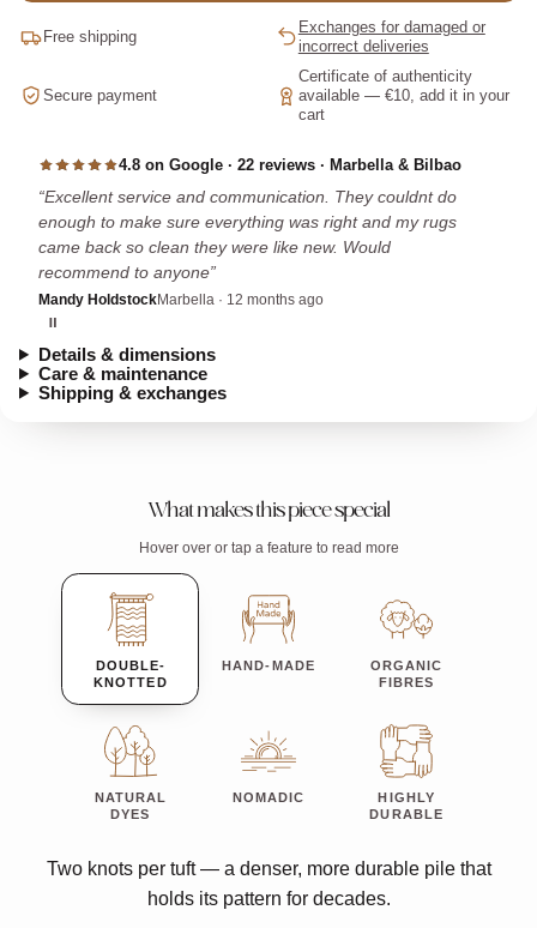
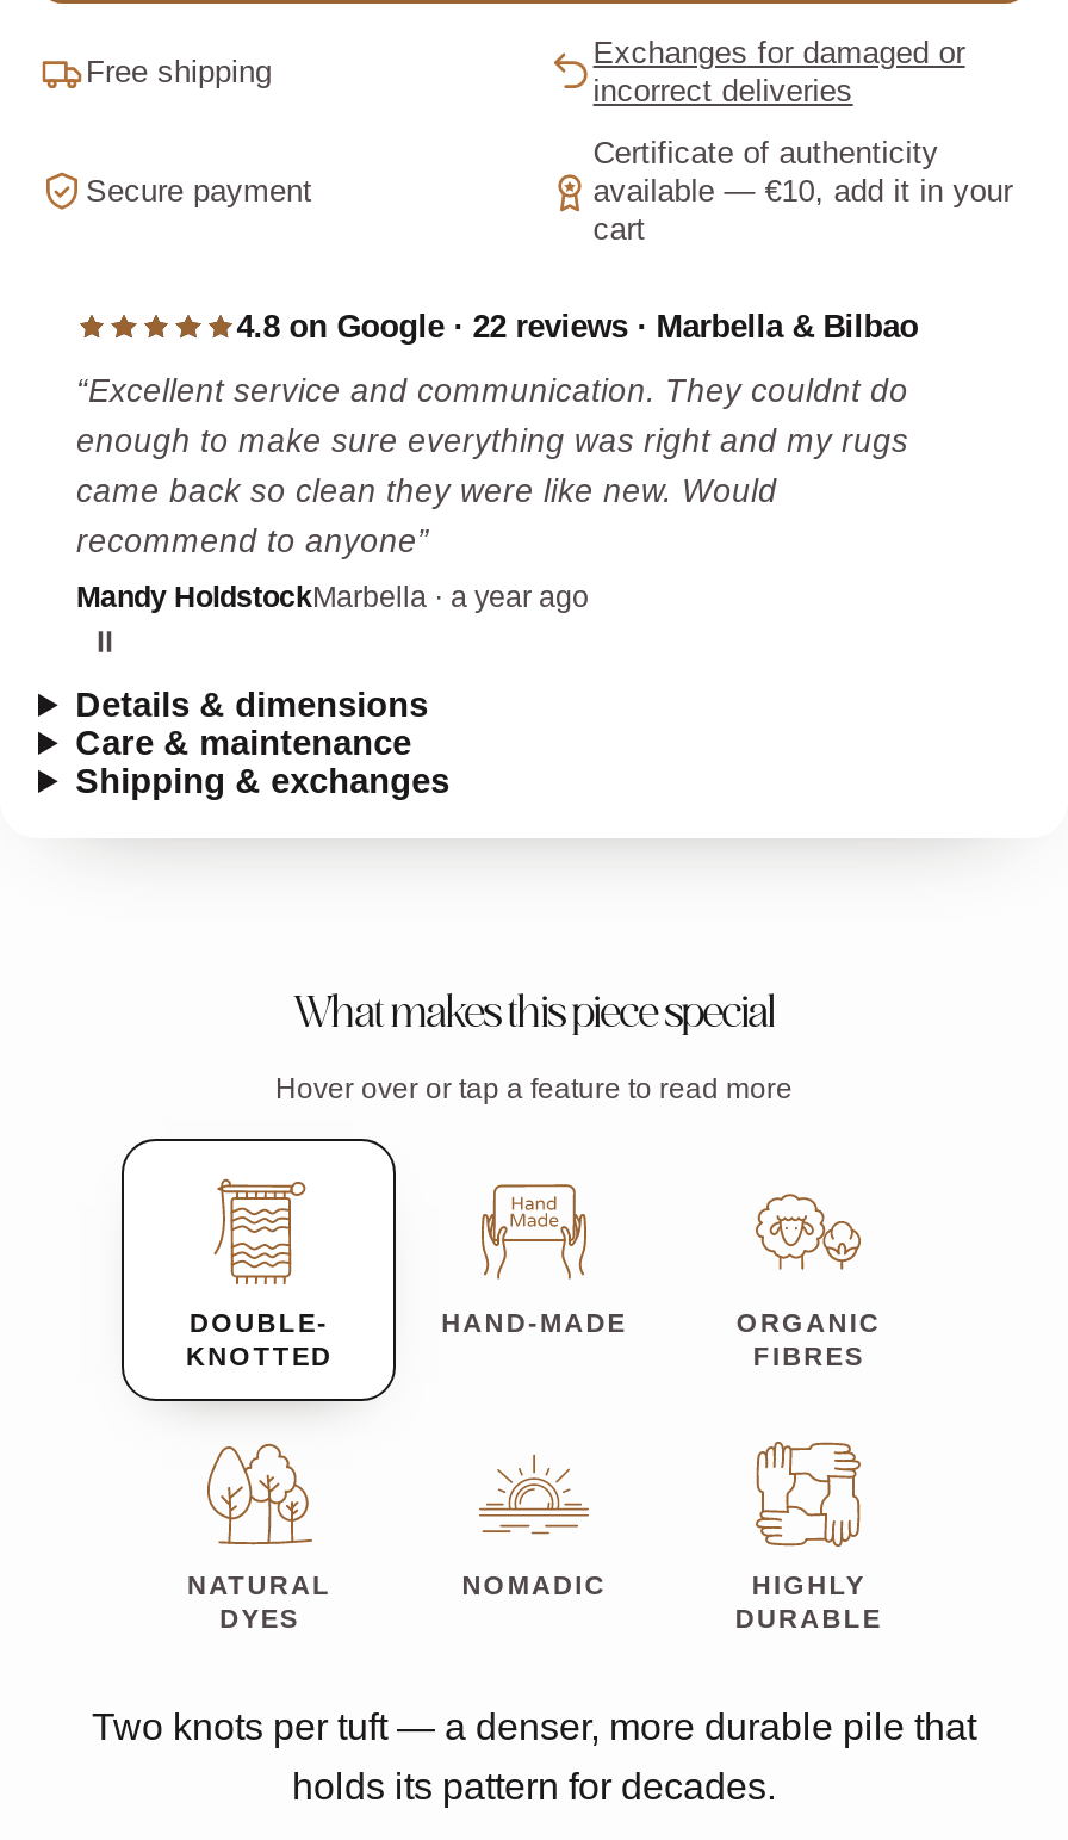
- Mandy HoldstockMarbella · 12 months ago
+ Mandy HoldstockMarbella · a year ago
